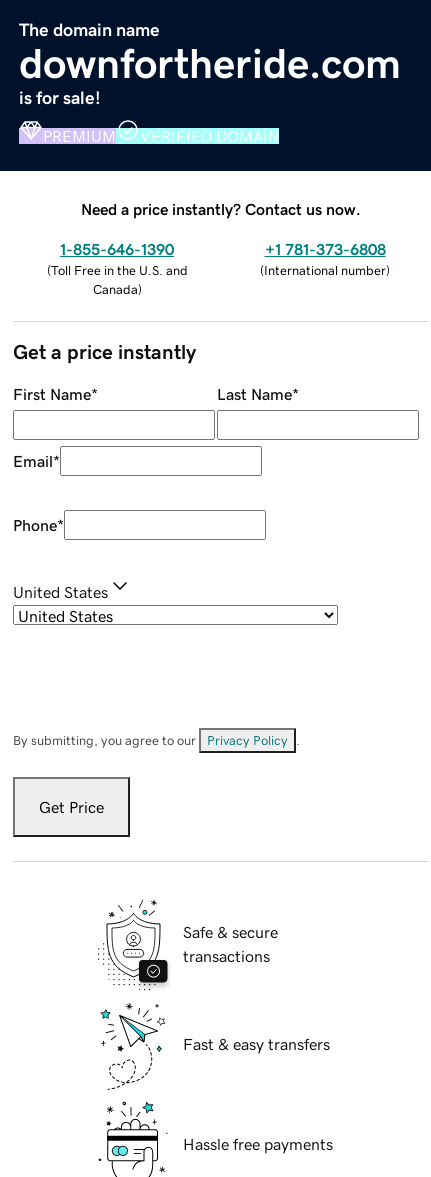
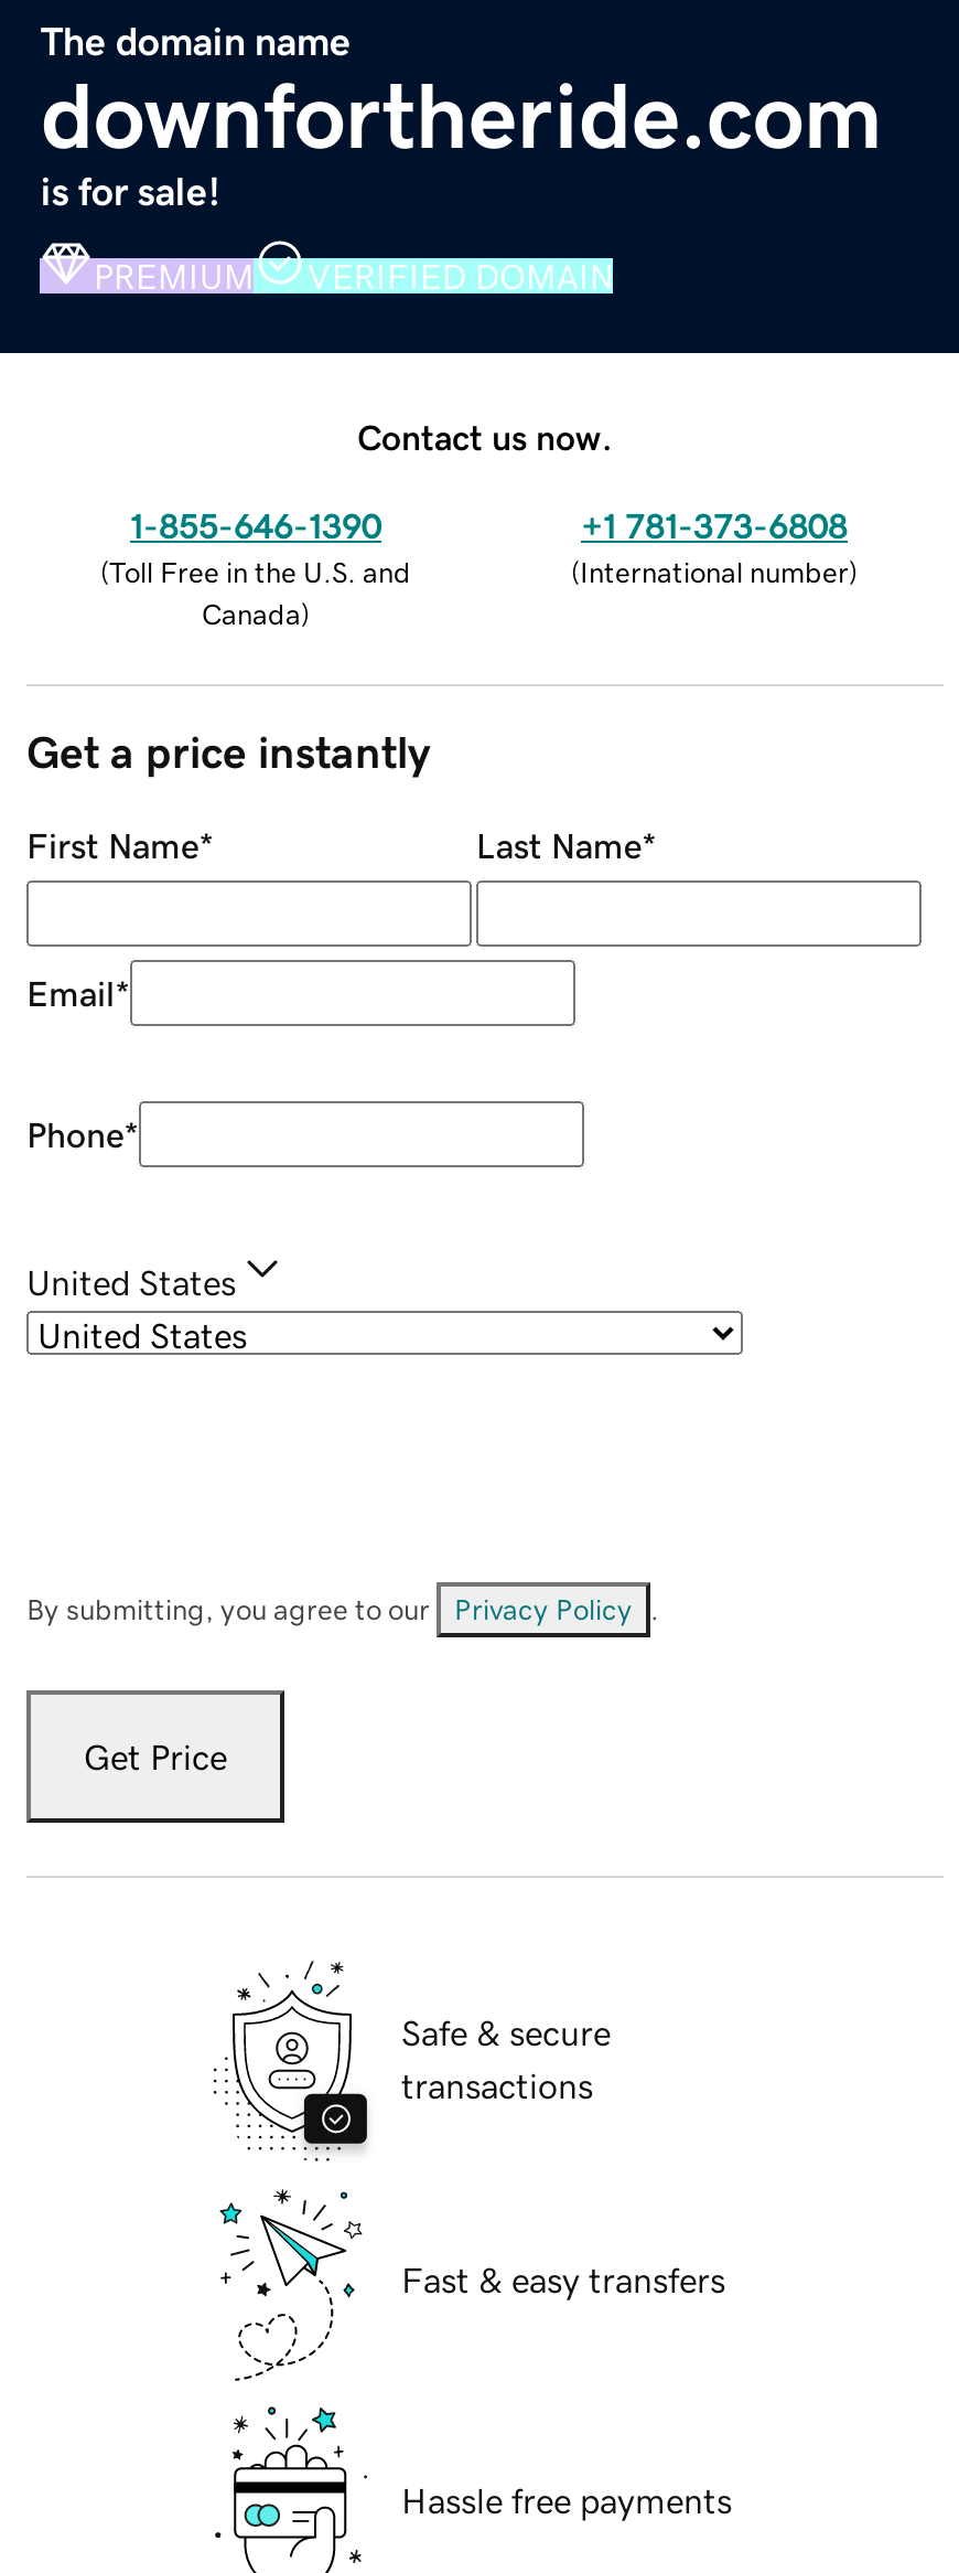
- Need a price instantly? Contact us now.
+ Contact us now.
